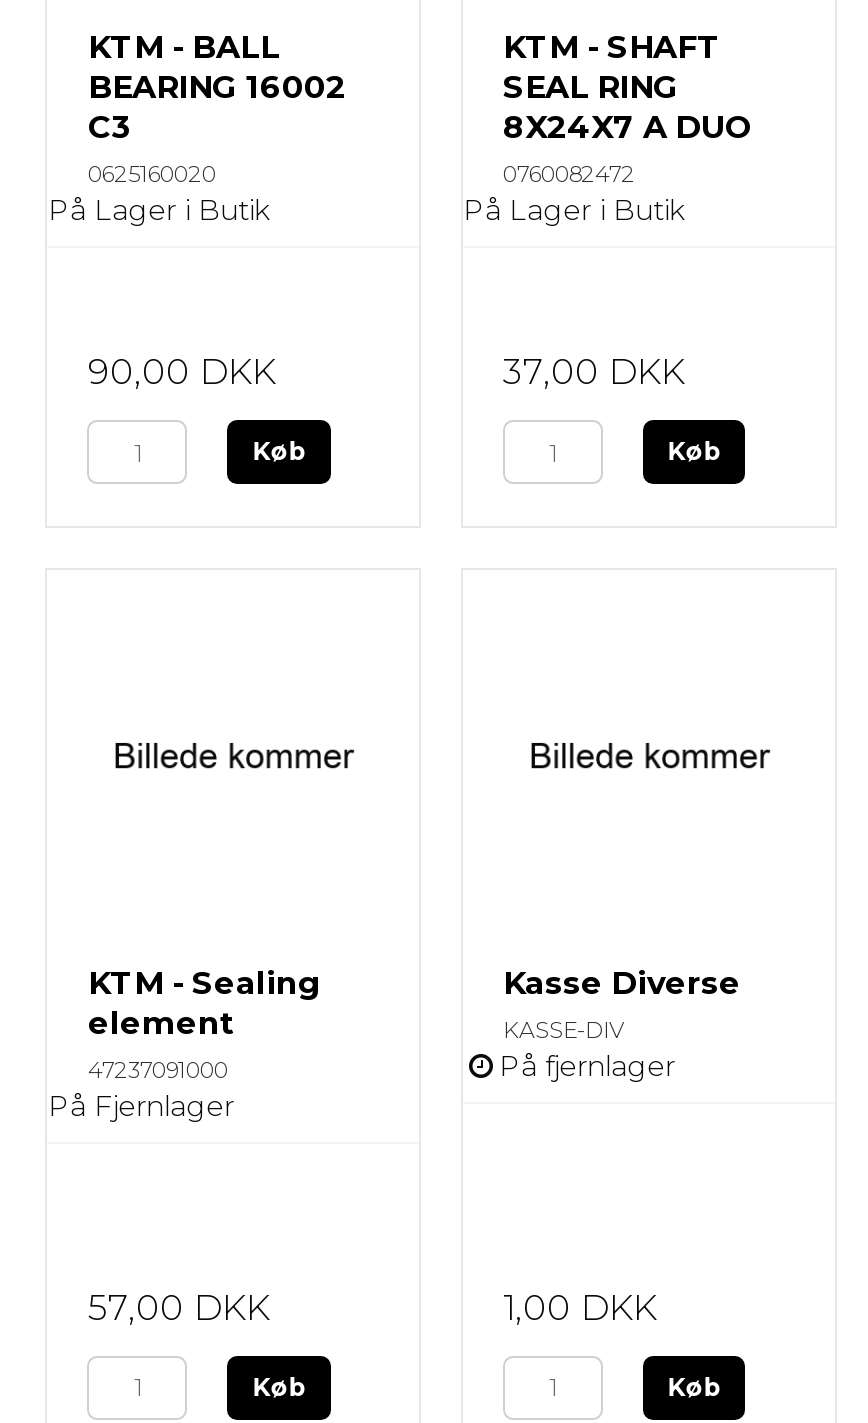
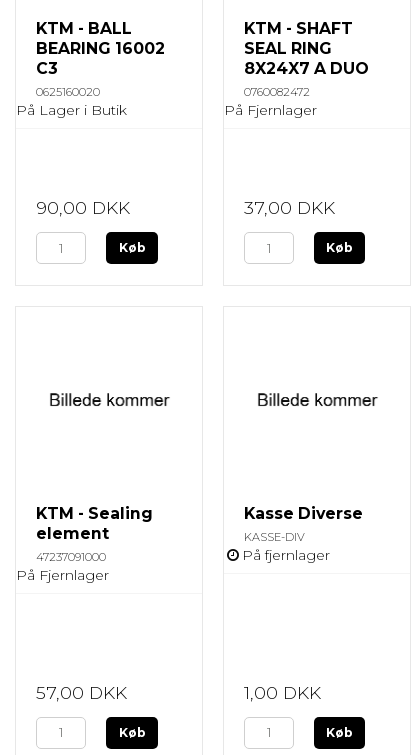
- På Lager i Butik
+ På Fjernlager
